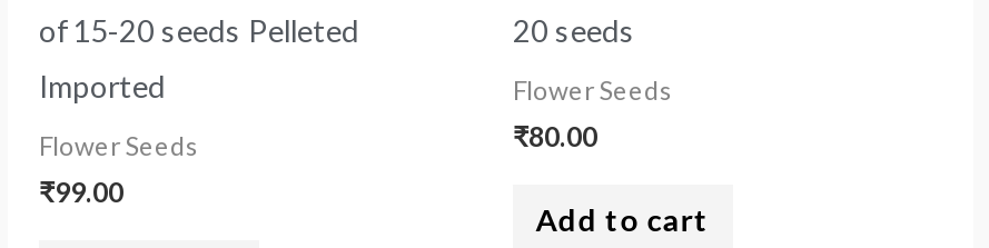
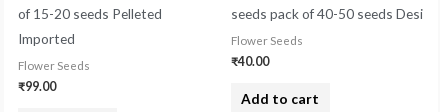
- 20 seeds
+ seeds pack of 40-50 seeds Desi

- ₹80.00
+ ₹40.00
